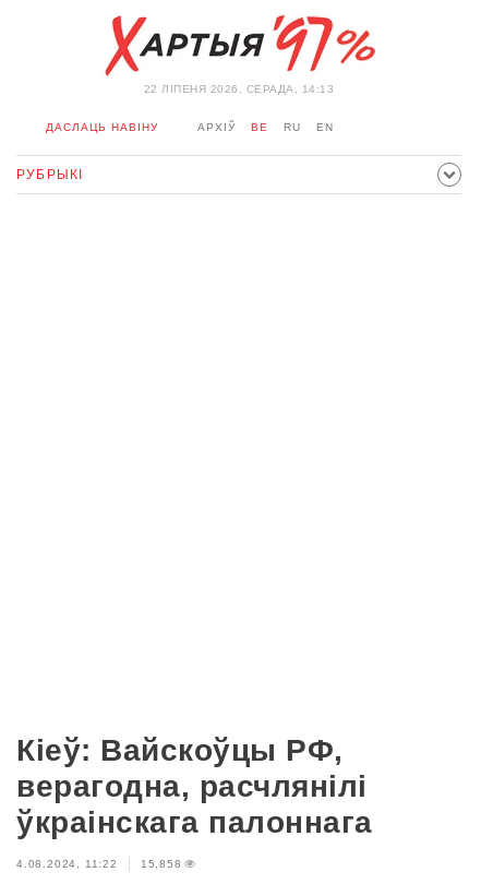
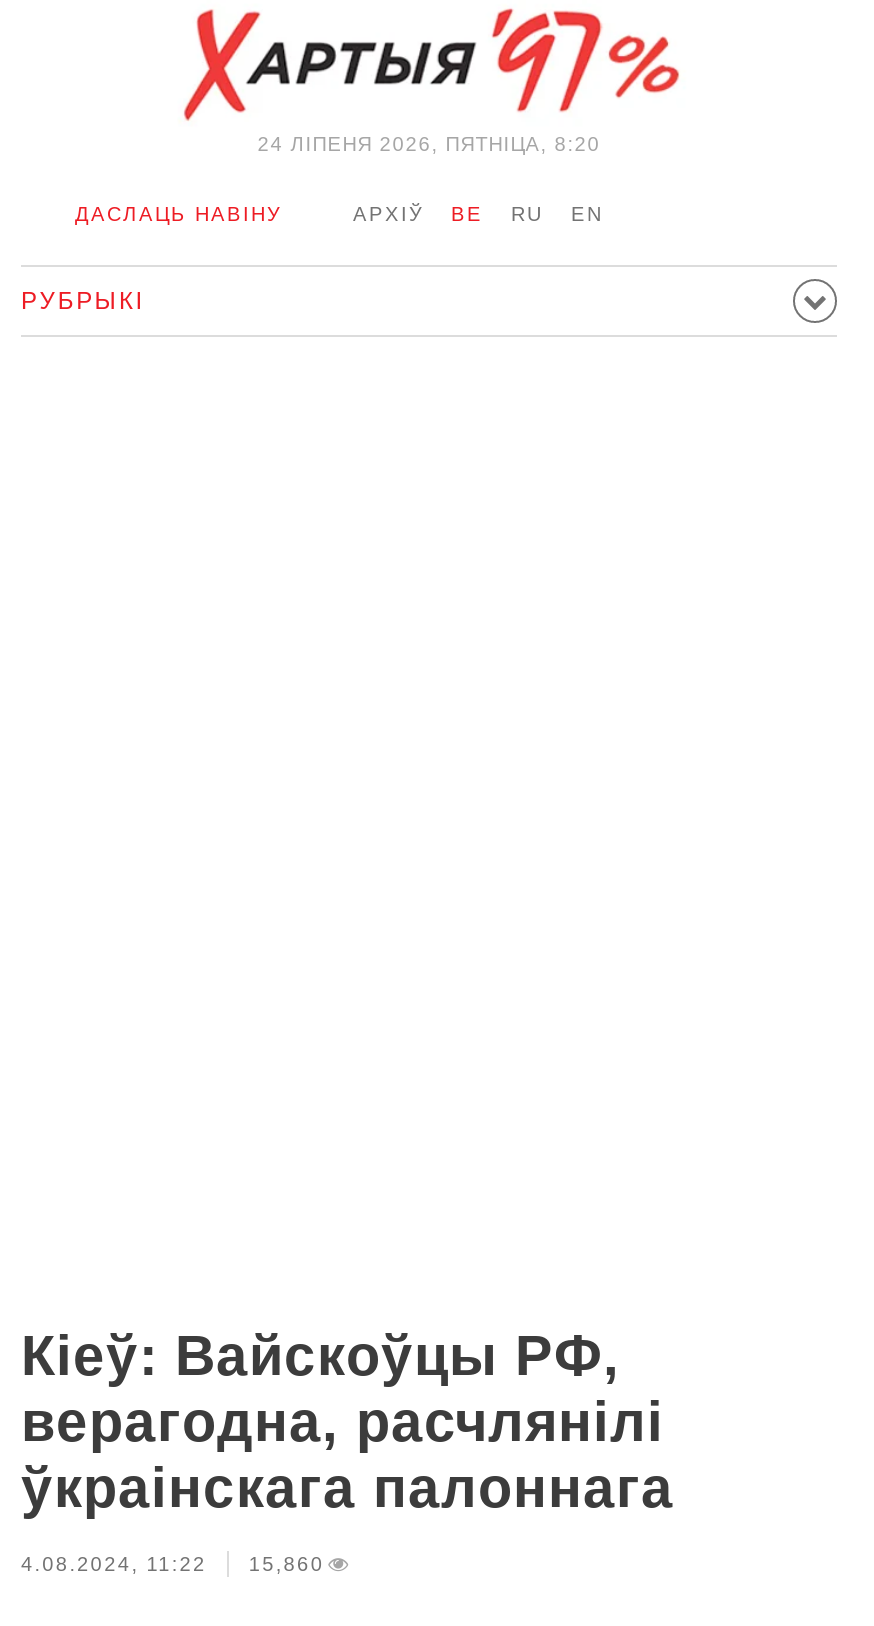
- 22 ЛIПЕНЯ 2026, СЕРАДА, 14:13
+ 24 ЛIПЕНЯ 2026, ПЯТНІЦА, 8:20

- 4.08.2024, 11:22 15,858
+ 4.08.2024, 11:22 15,860
